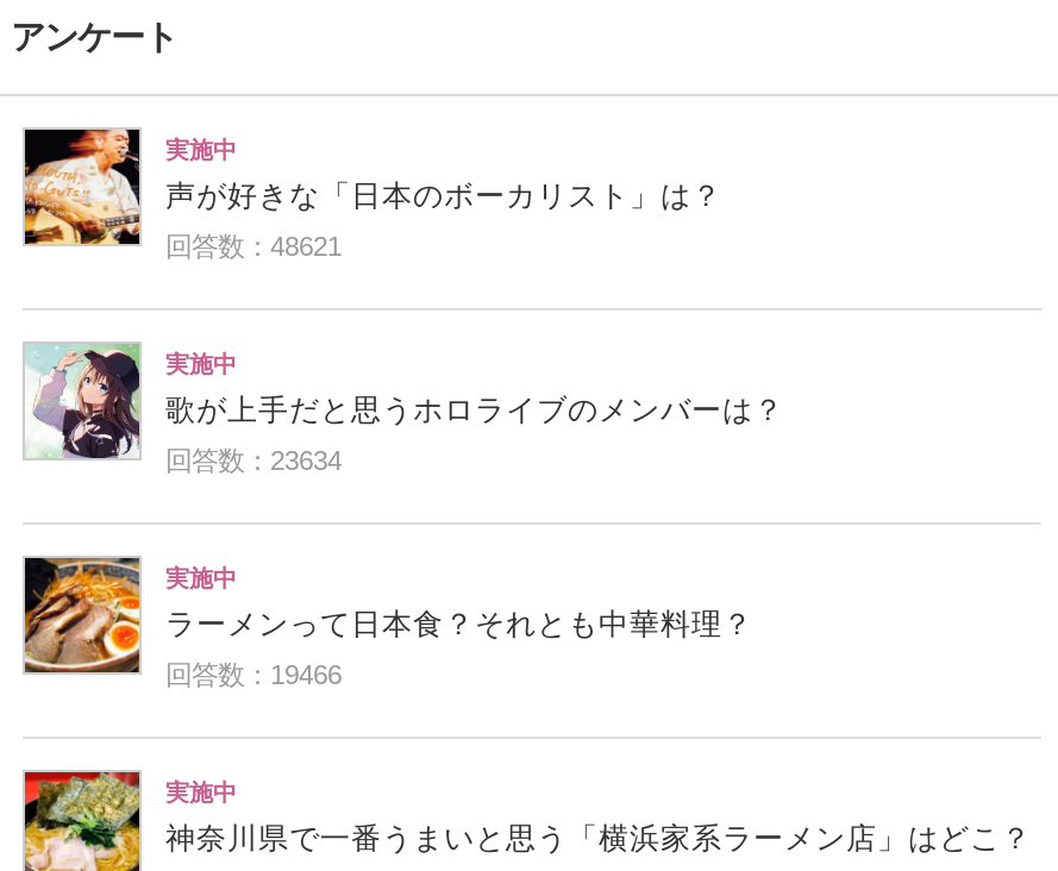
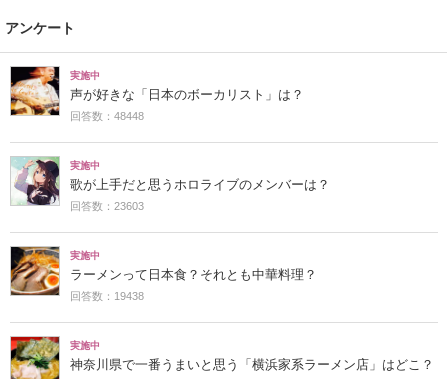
- 回答数：48621
+ 回答数：48448

- 回答数：23634
+ 回答数：23603

- 回答数：19466
+ 回答数：19438
